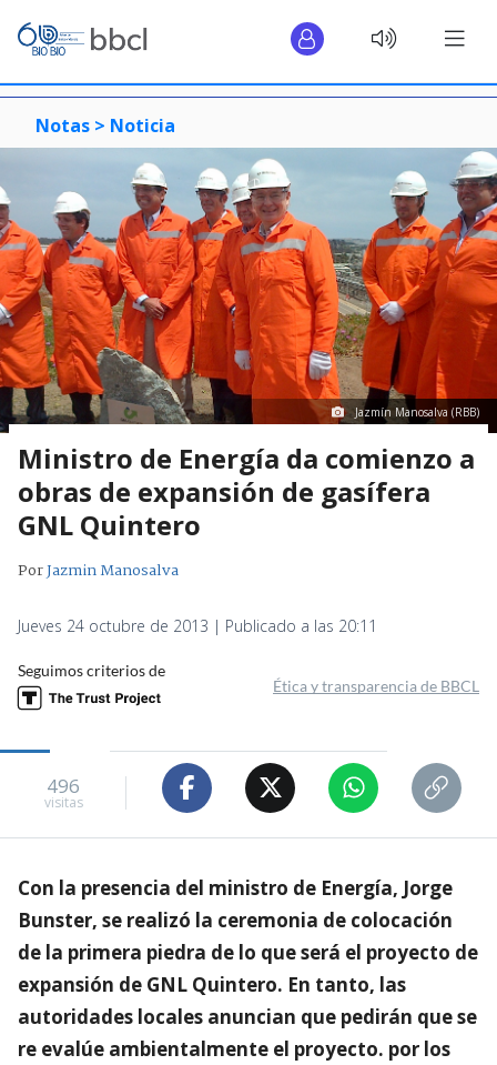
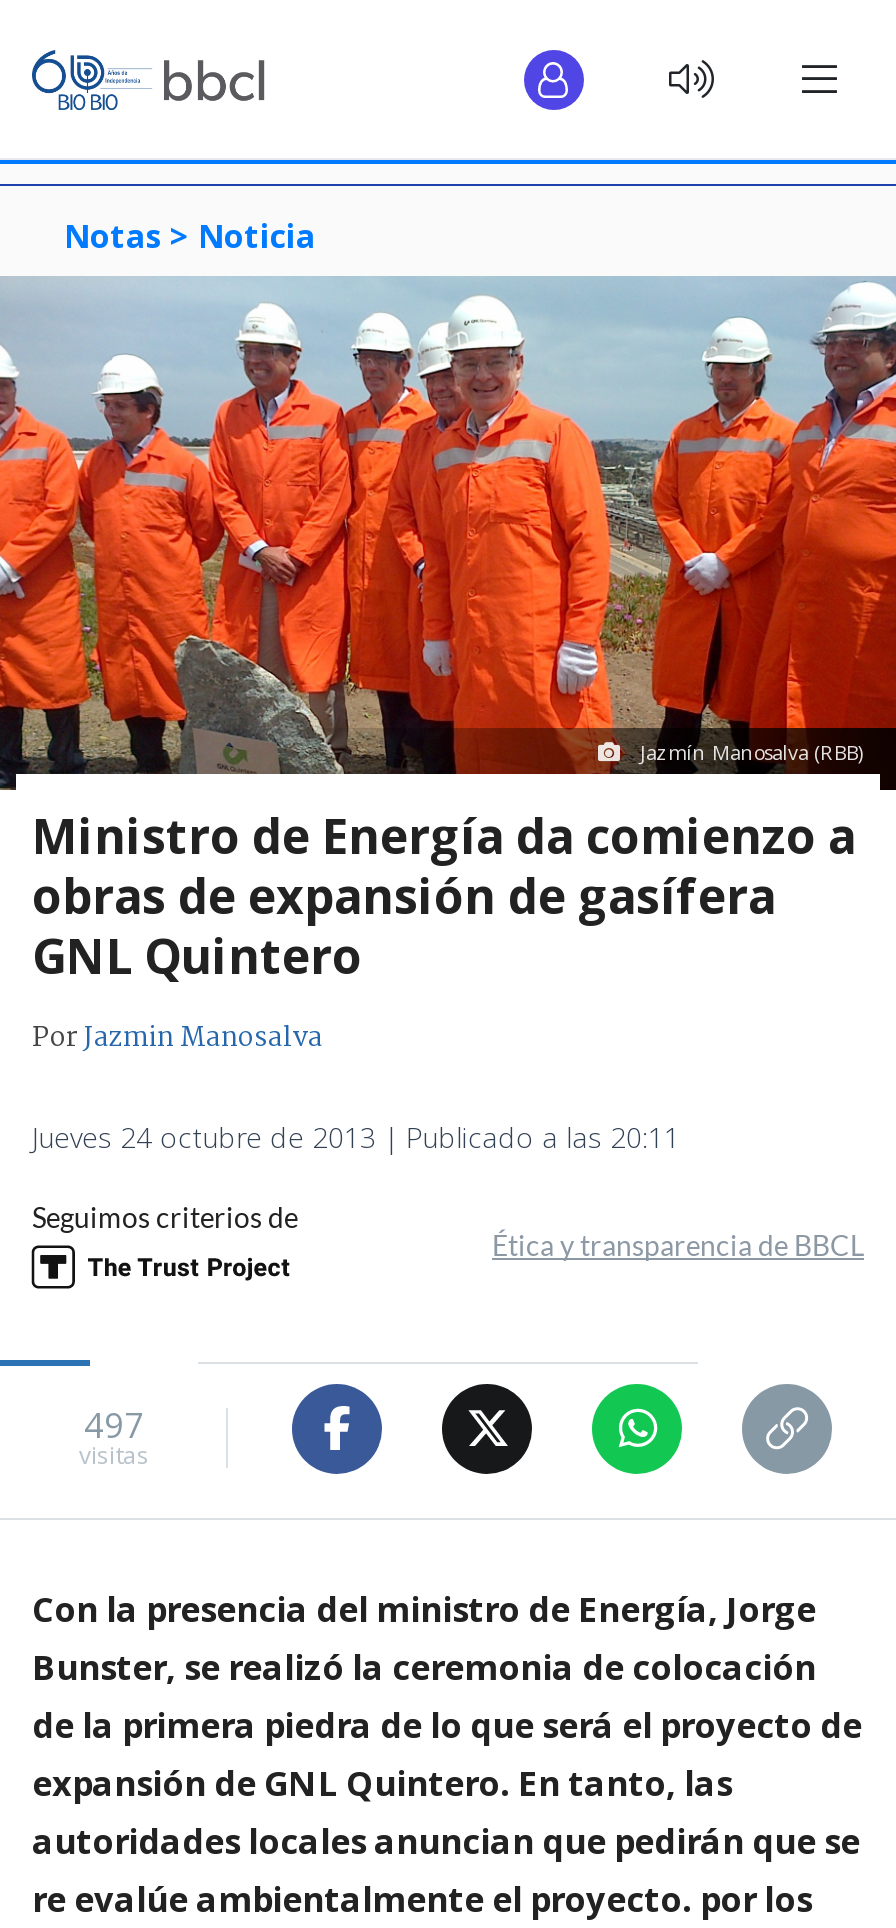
- 496
+ 497
